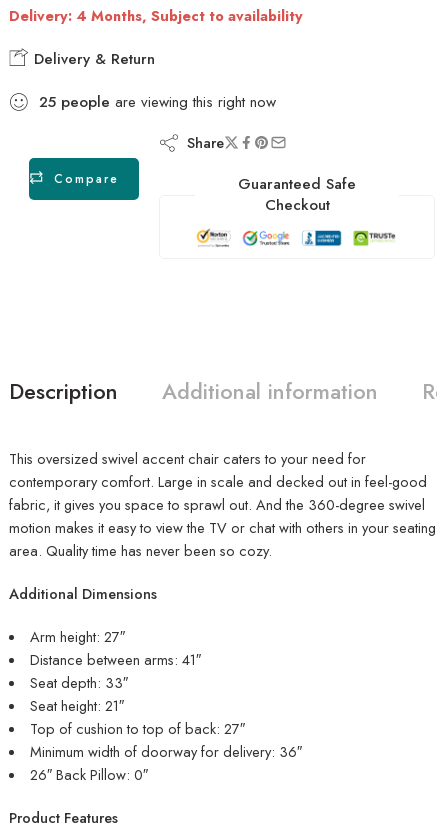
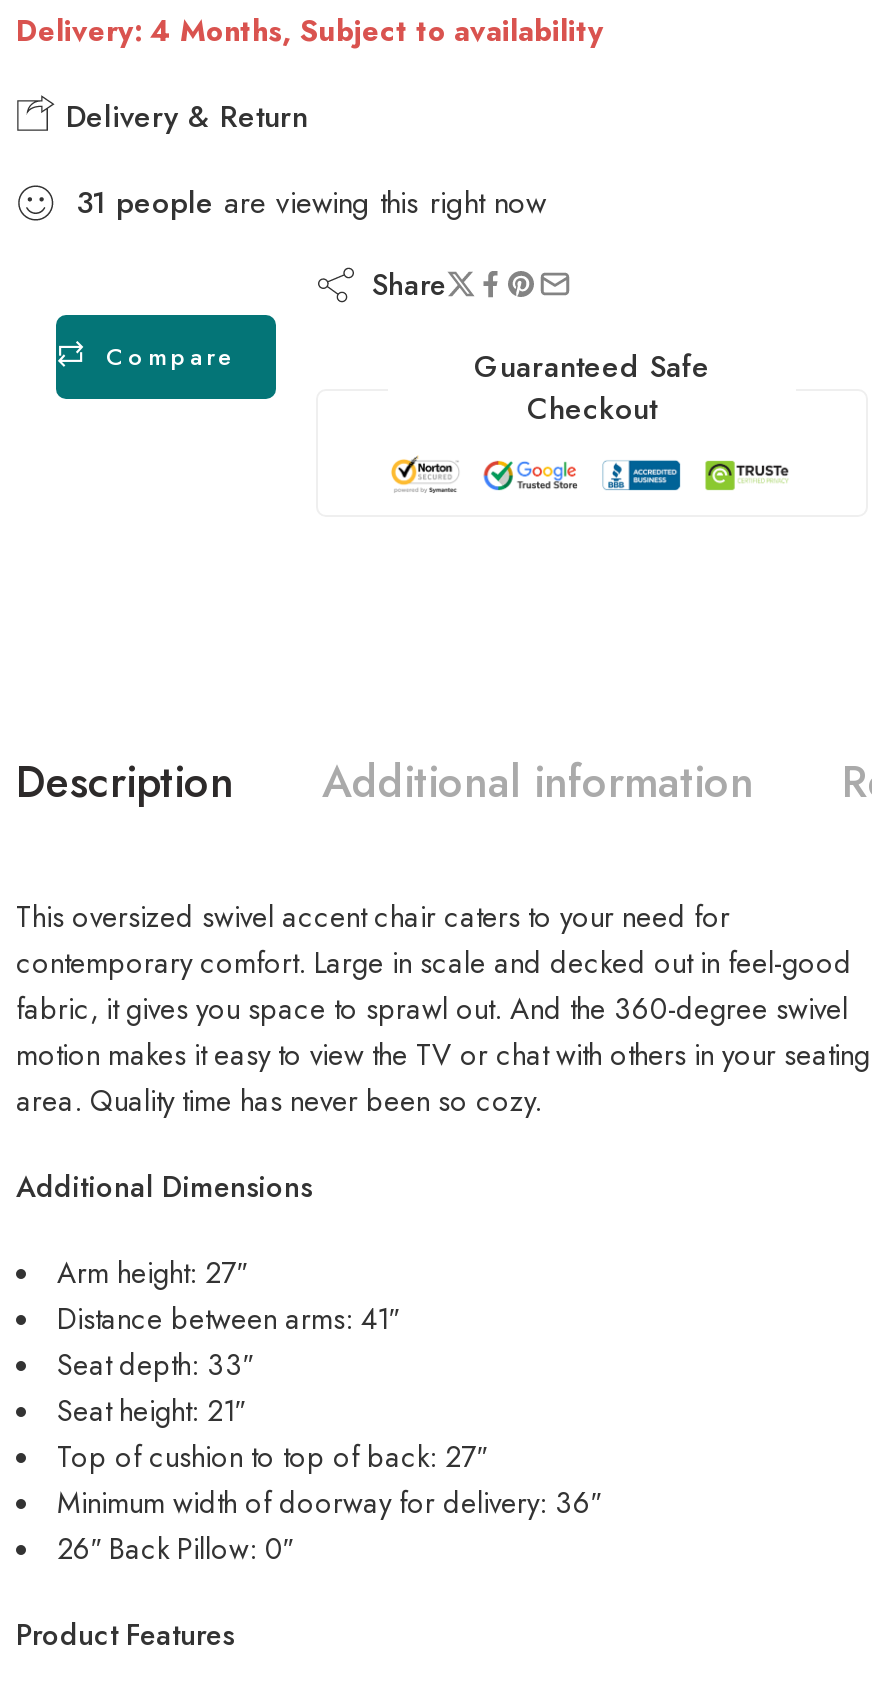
- 25 people are viewing this right now
+ 31 people are viewing this right now
